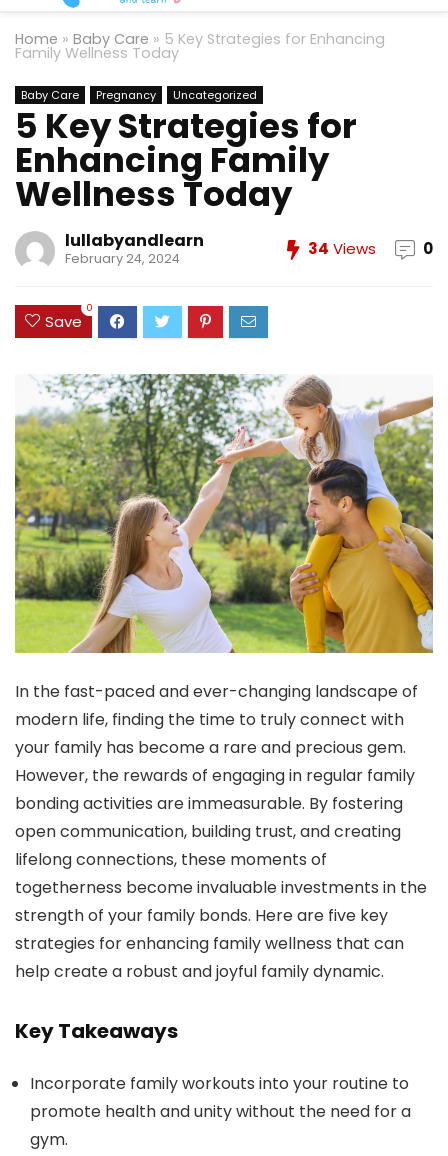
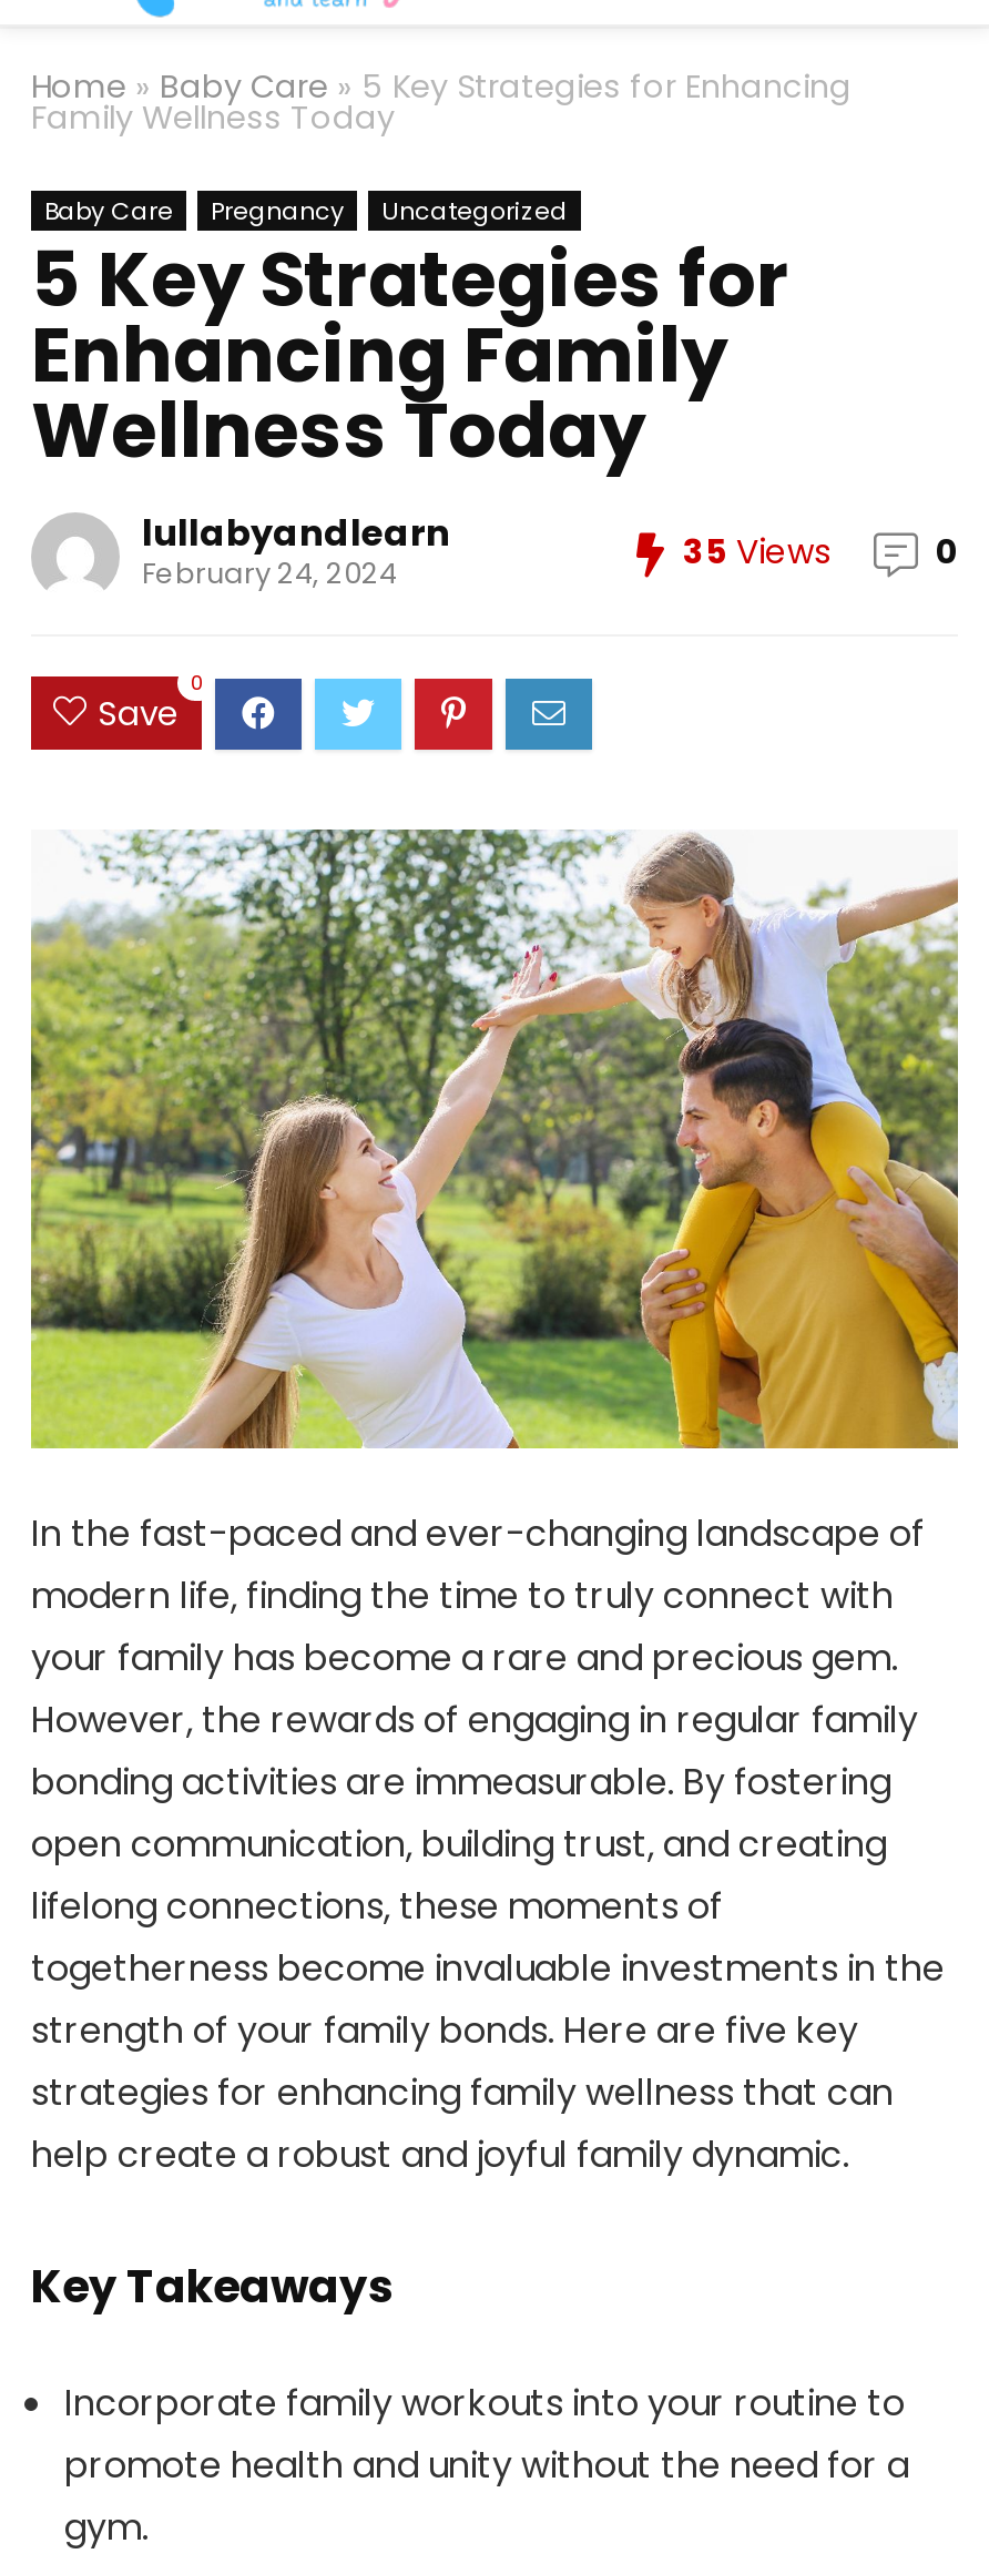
- 34 Views
+ 35 Views
